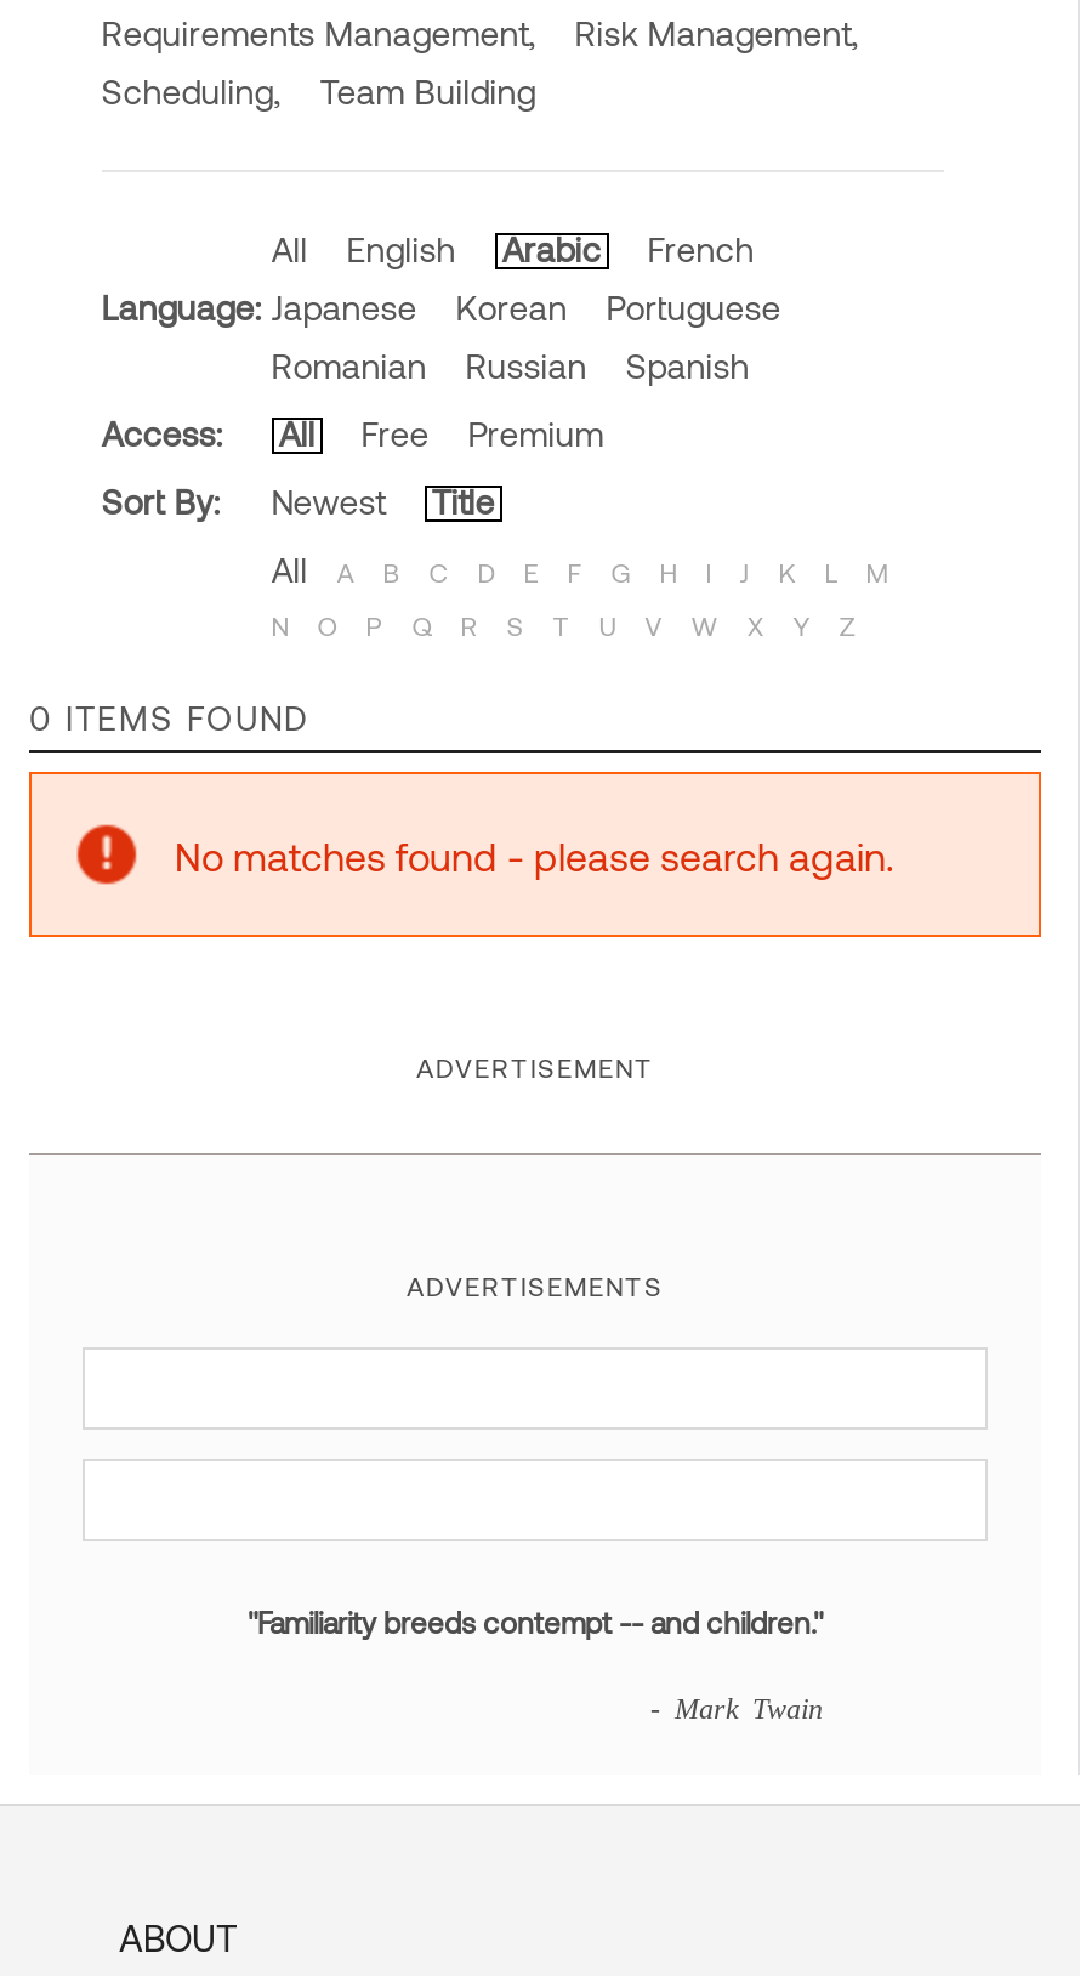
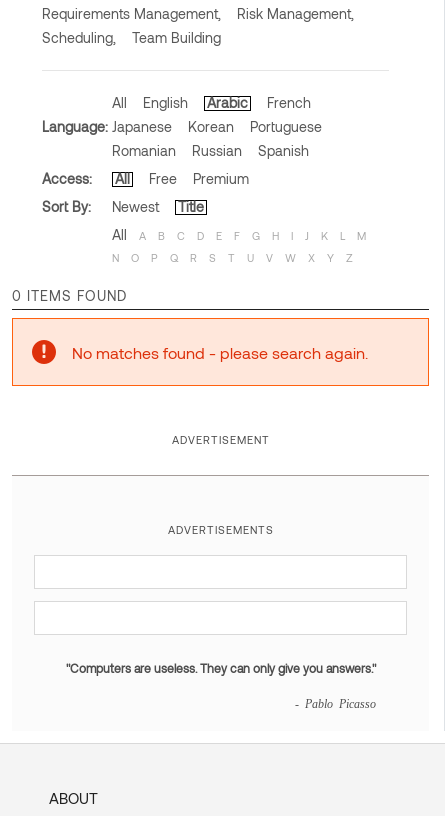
- "Familiarity breeds contempt -- and children."
+ "Computers are useless. They can only give you answers."

- - Mark Twain
+ - Pablo Picasso
